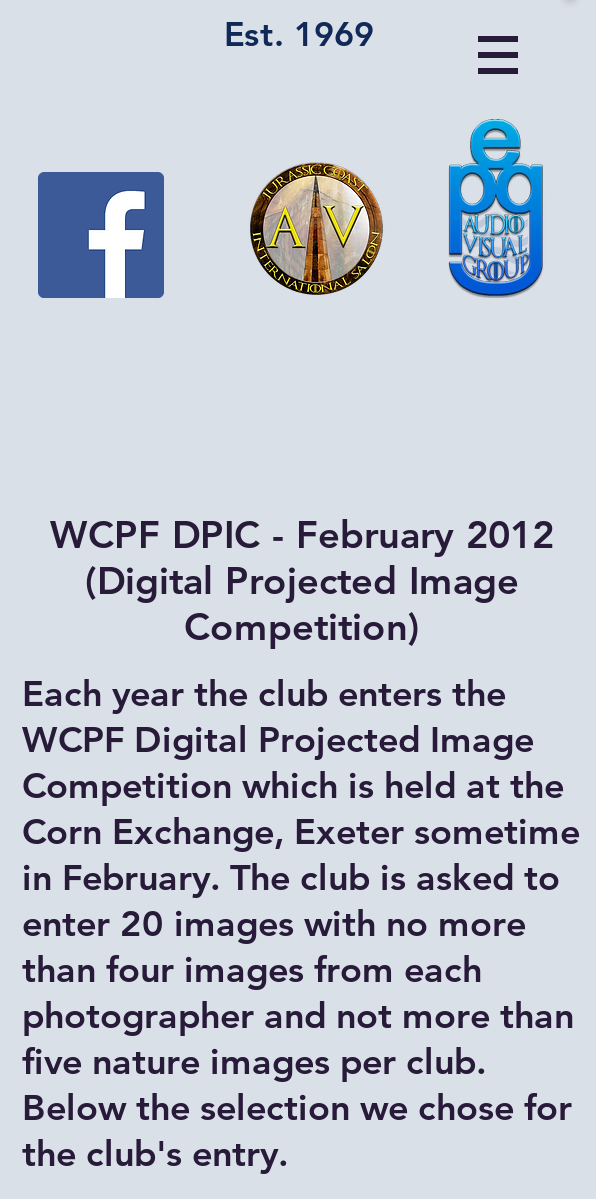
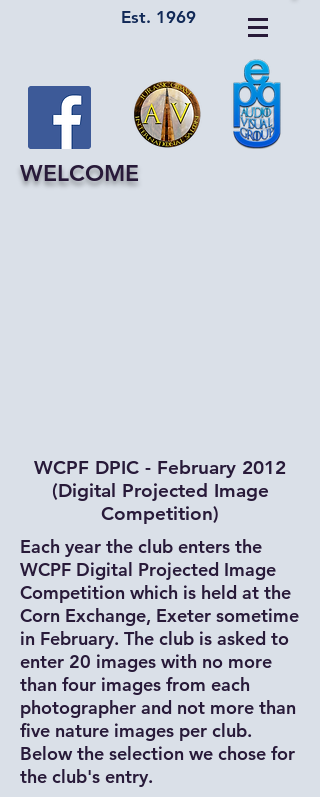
+ WELCOME
